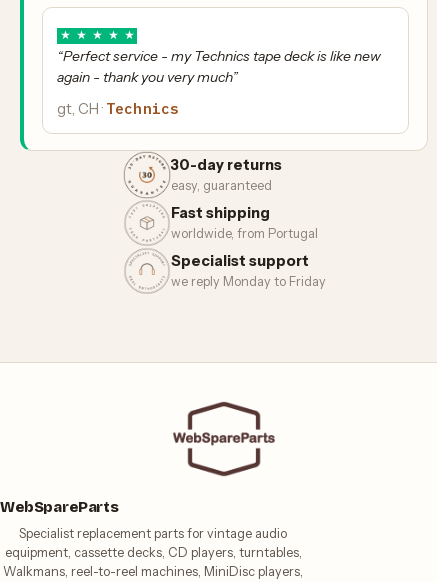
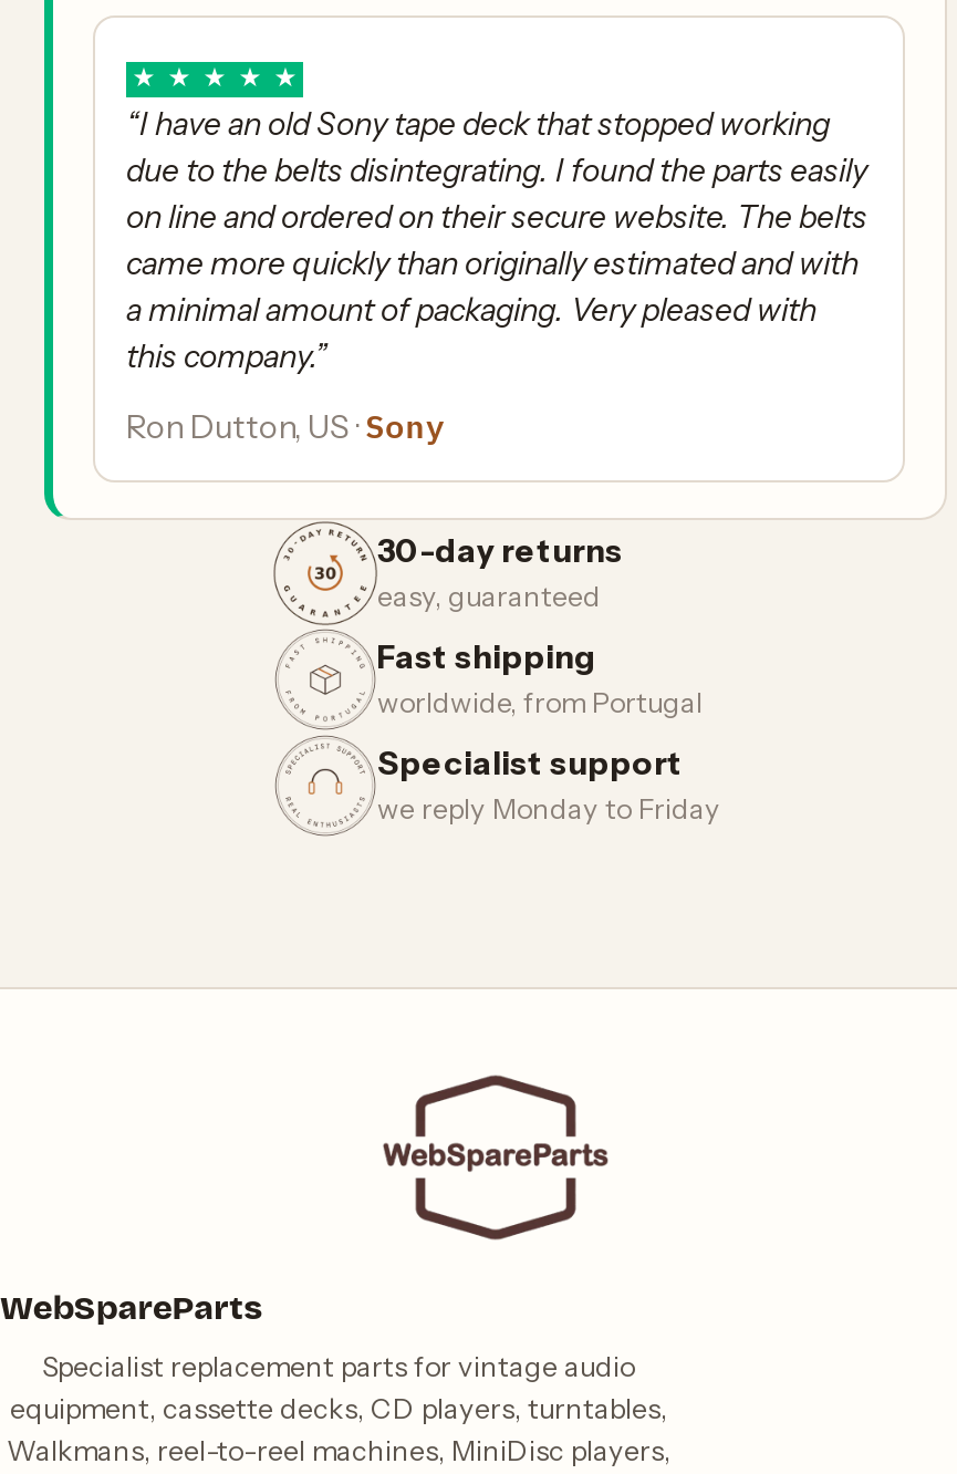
- “Perfect service - my Technics tape deck is like new
- again - thank you very much”
+ “I have an old Sony tape deck that stopped working
+ due to the belts disintegrating. I found the parts easily
+ on line and ordered on their secure website. The belts
+ came more quickly than originally estimated and with
+ a minimal amount of packaging. Very pleased with
+ this company.”

- gt, CH · Technics
+ Ron Dutton, US · Sony
